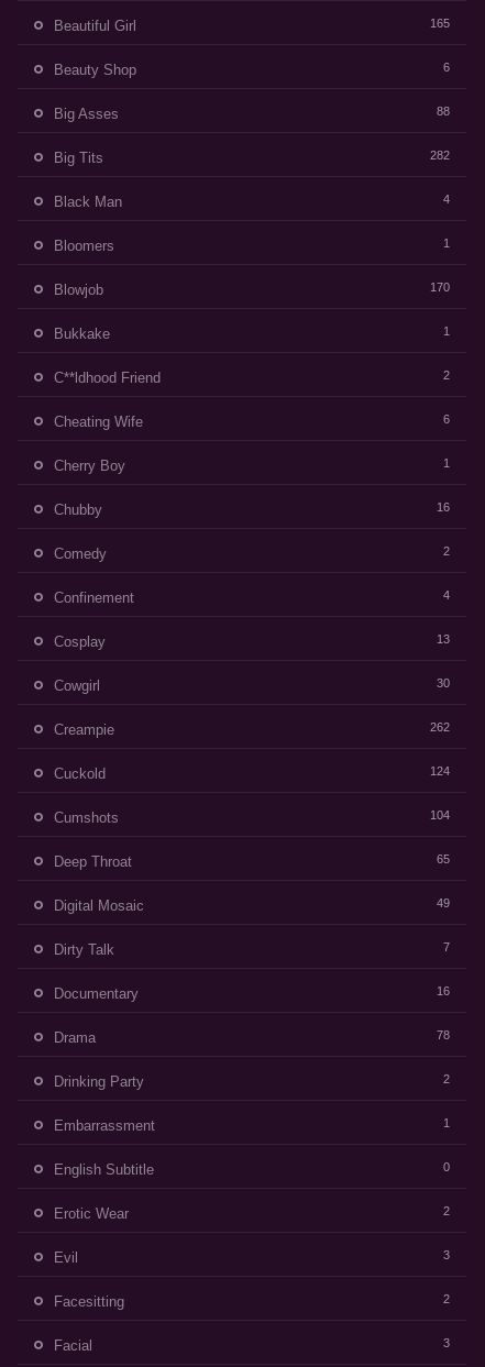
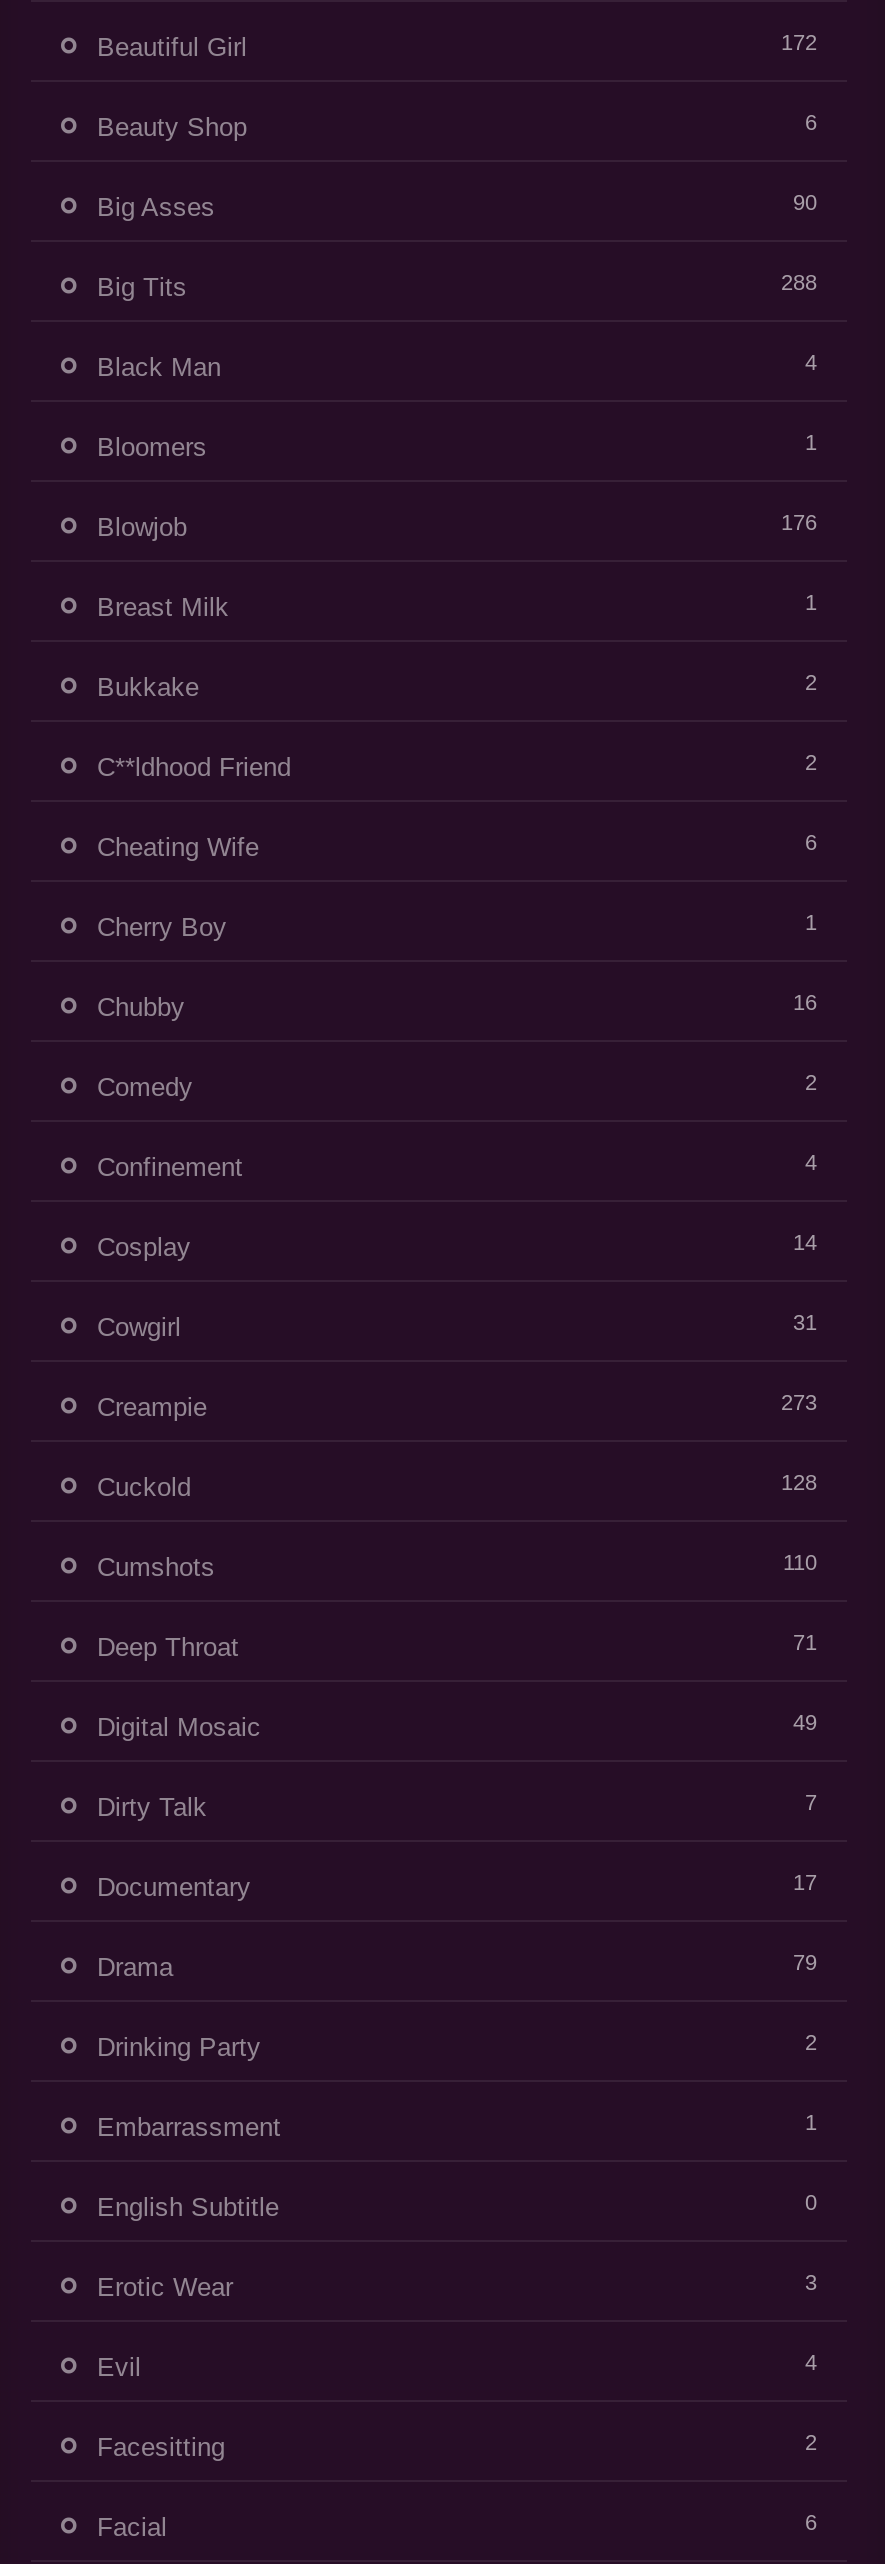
- 165
+ 172

- 88
+ 90

- 282
+ 288

- 170
+ 176
+ Breast Milk
+ 1

- 1
+ 2

- 13
+ 14

- 30
+ 31

- 262
+ 273

- 124
+ 128

- 104
+ 110

- 65
+ 71

- 16
+ 17

- 78
+ 79

- 2
+ 3

- 3
+ 4

- 3
+ 6
